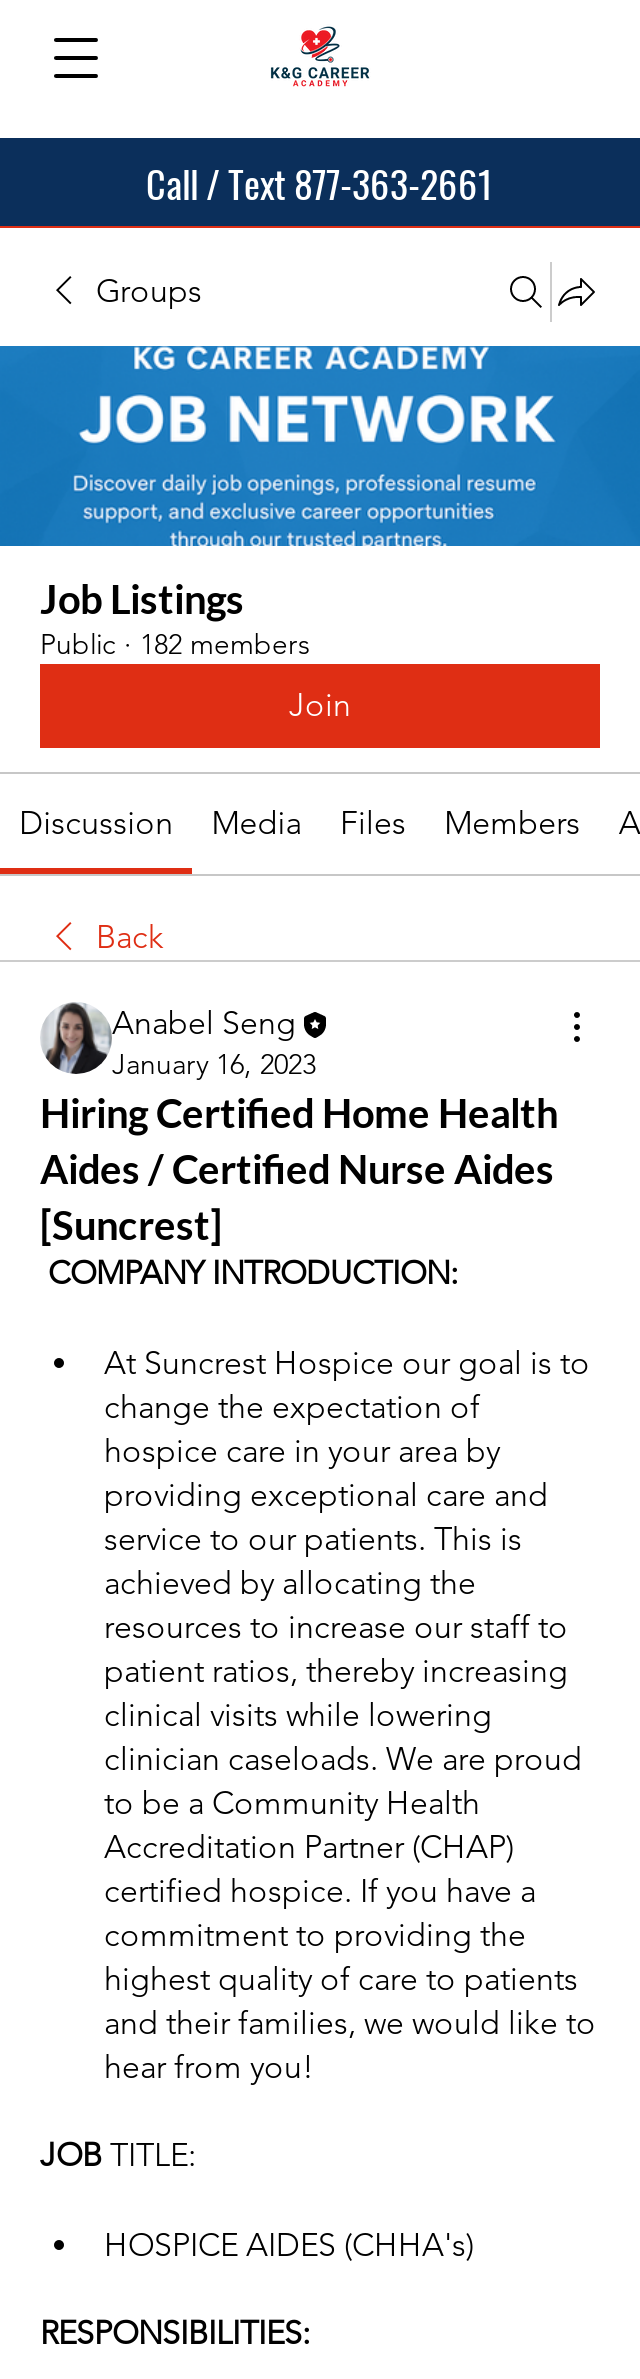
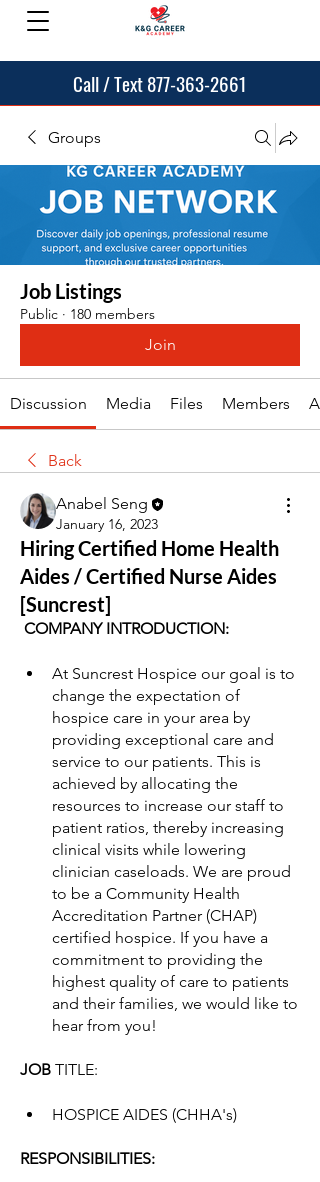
- Public · 182 members
+ Public · 180 members
